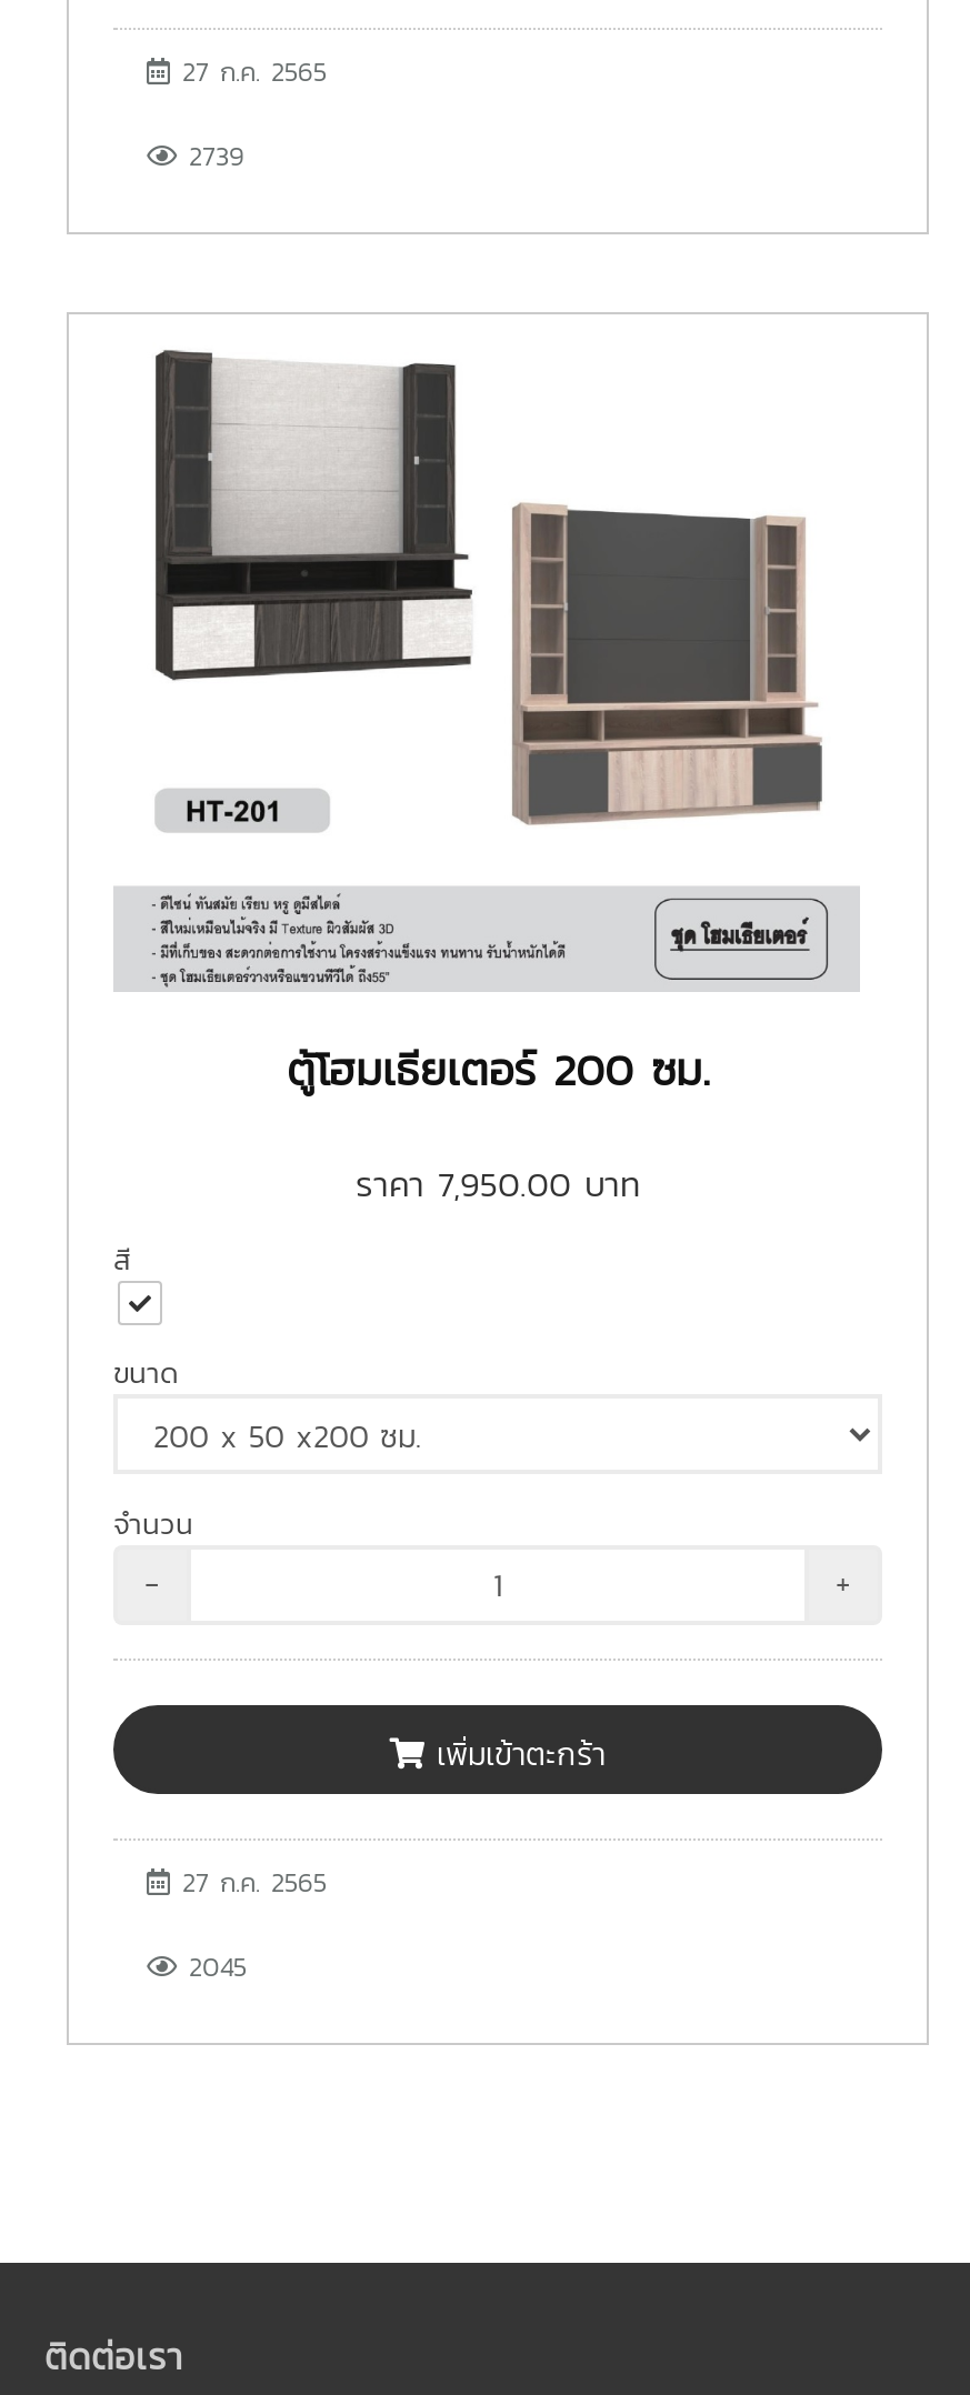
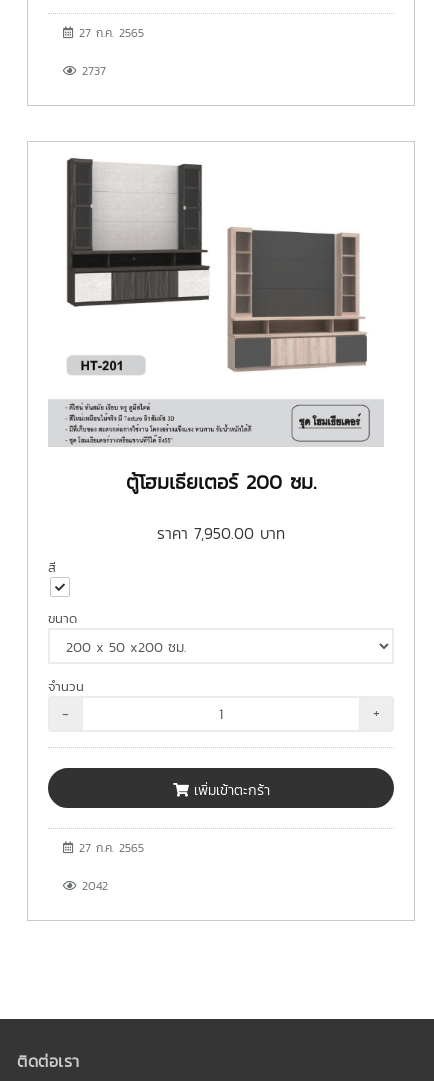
- 2739
+ 2737

- 2045
+ 2042
